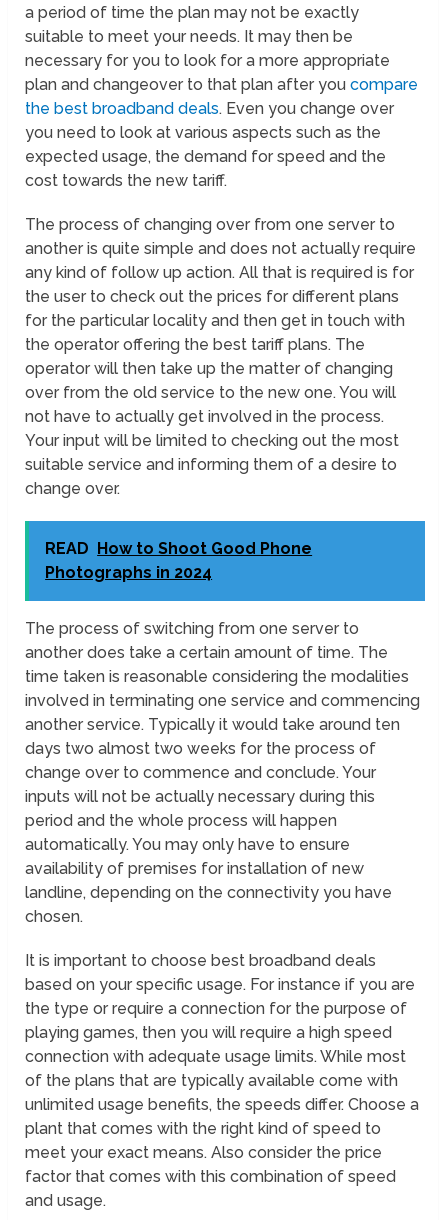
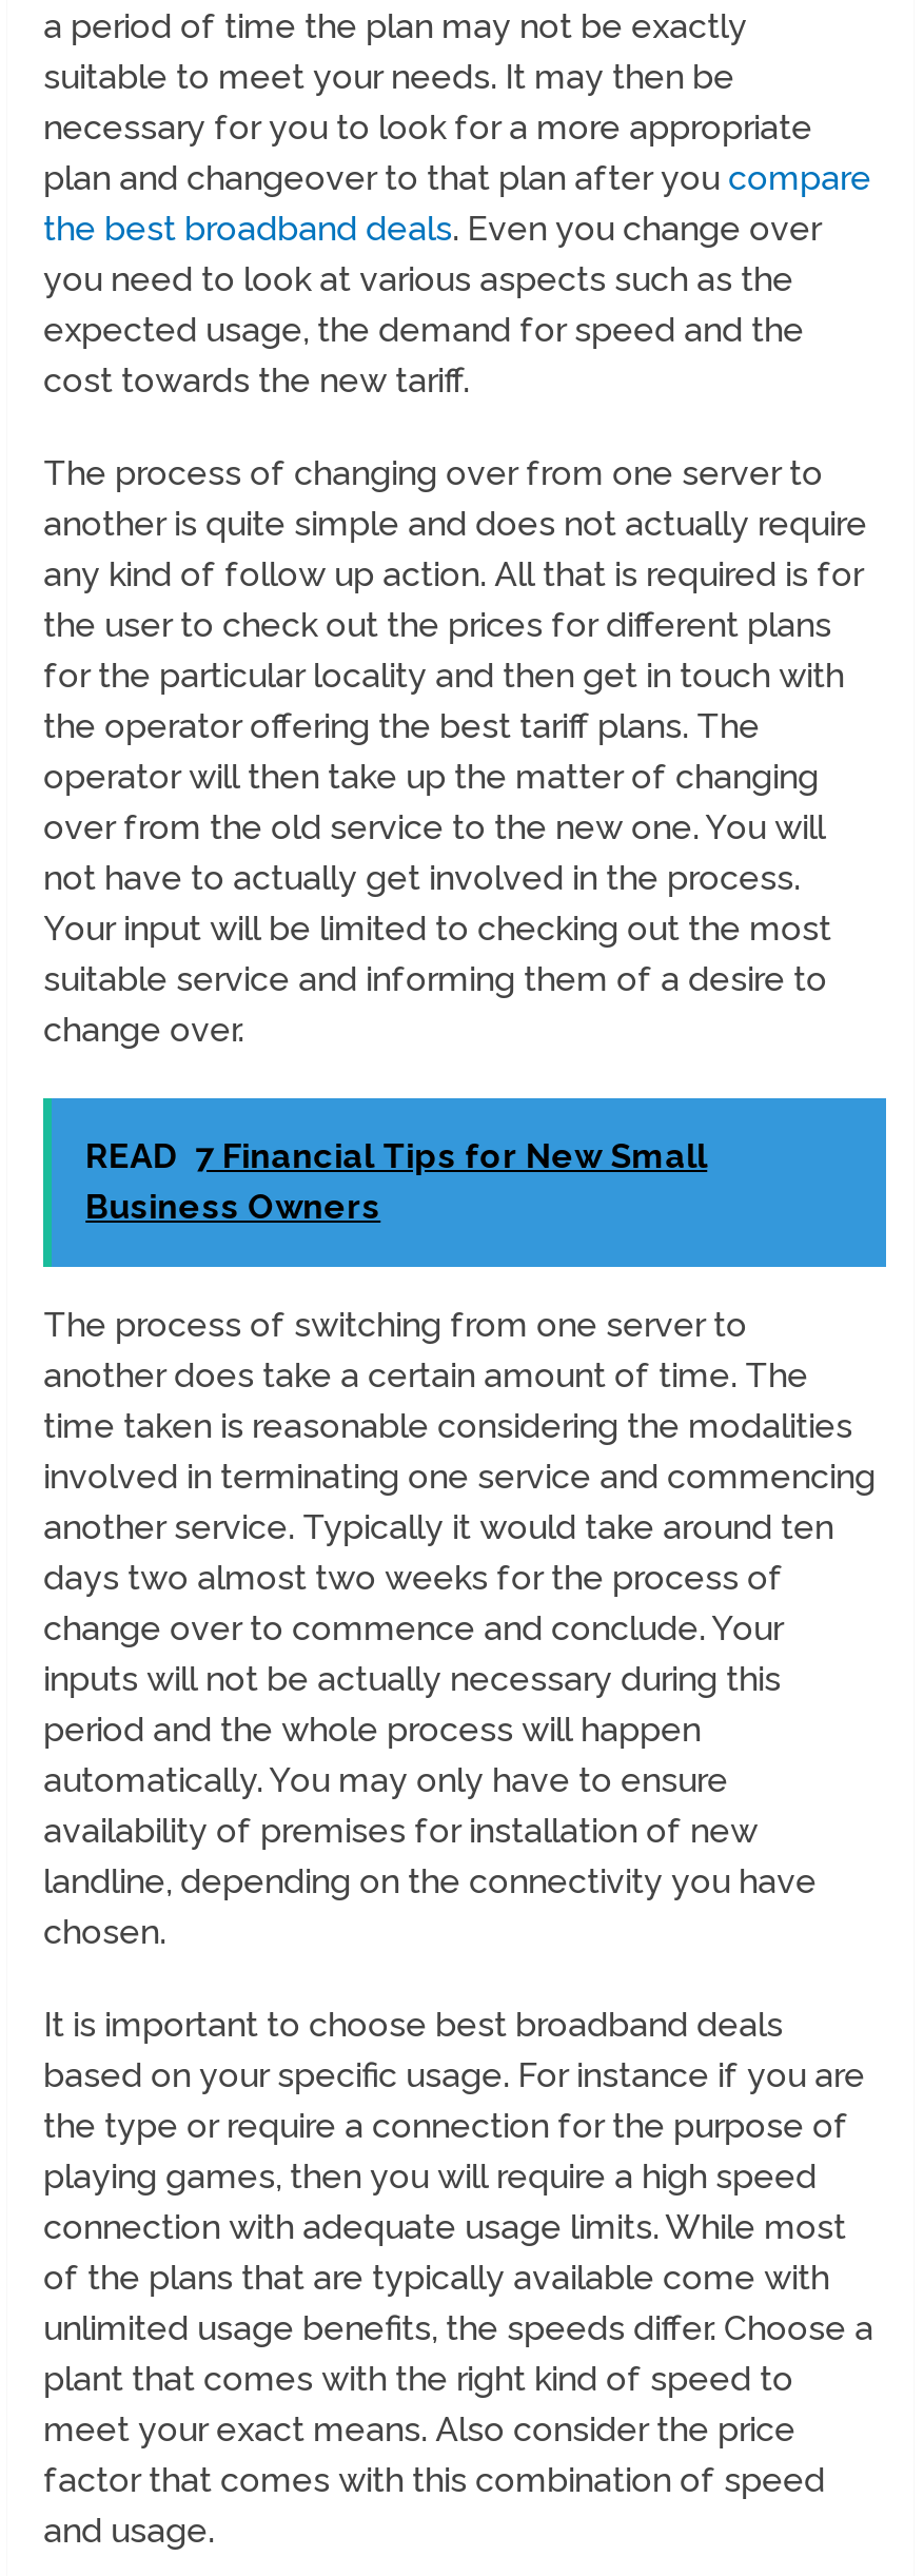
- READ How to Shoot Good Phone
- Photographs in 2024
+ READ 7 Financial Tips for New Small
+ Business Owners
